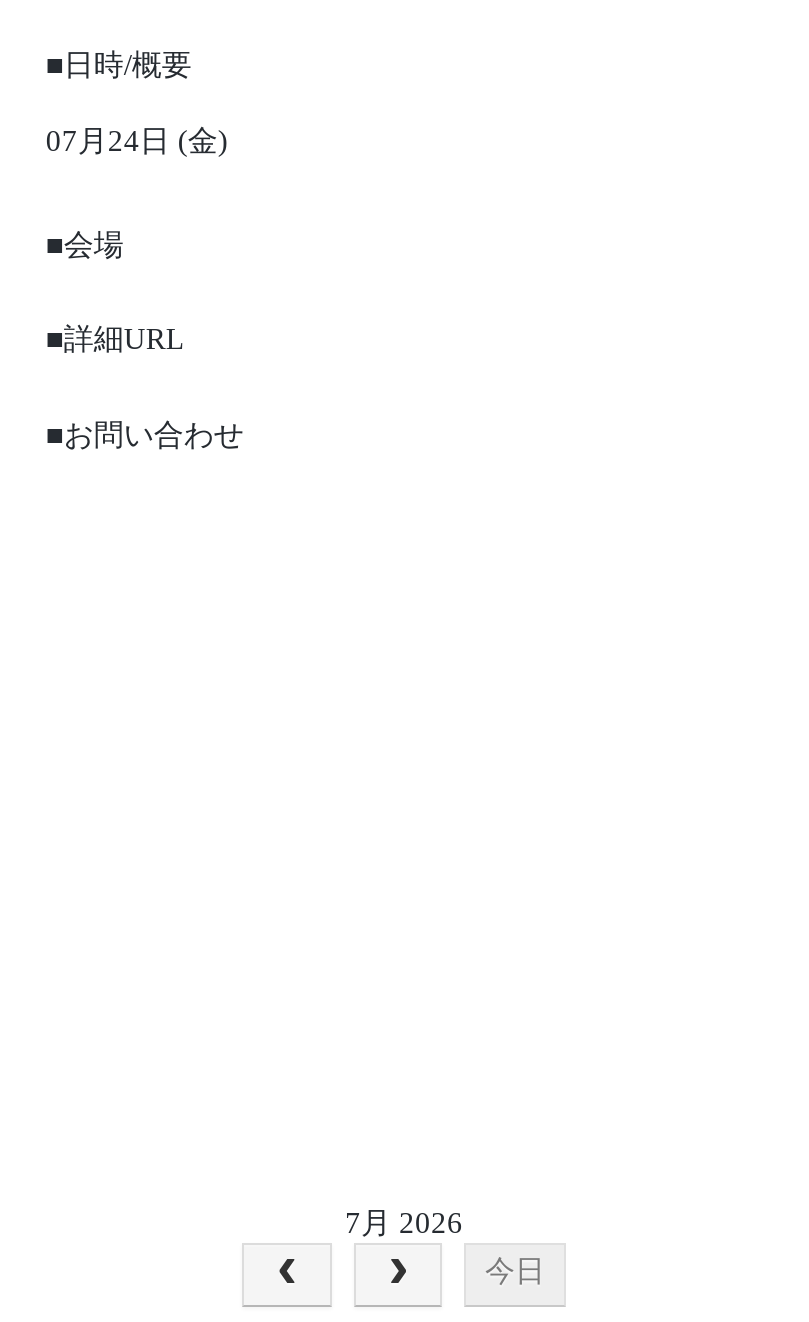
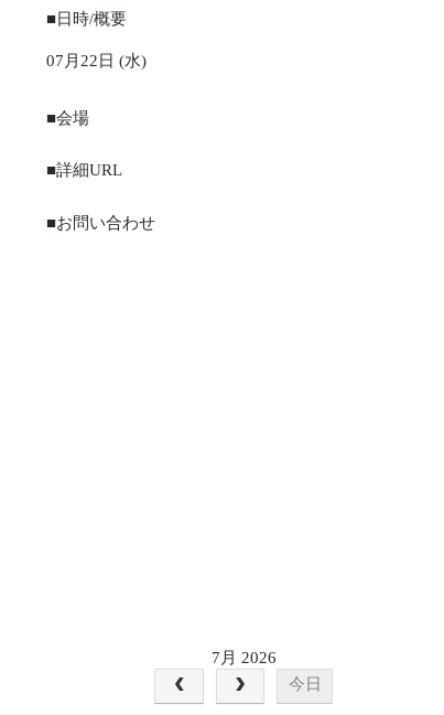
- 07月24日 (金)
+ 07月22日 (水)
